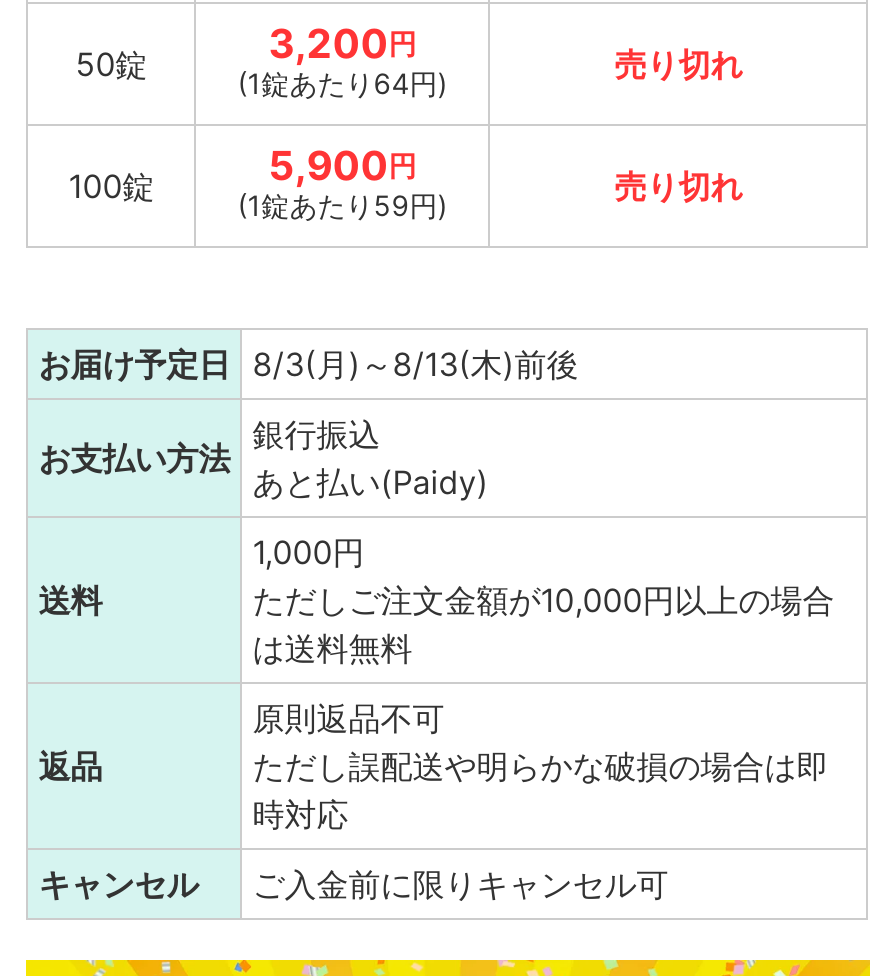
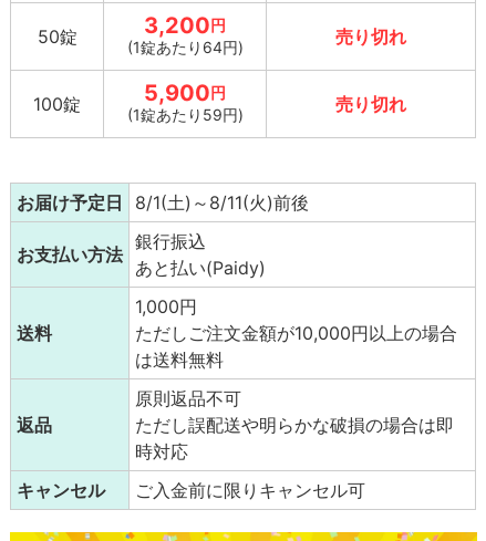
- お届け予定日 8/3(月)～8/13(木)前後
+ お届け予定日 8/1(土)～8/11(火)前後
